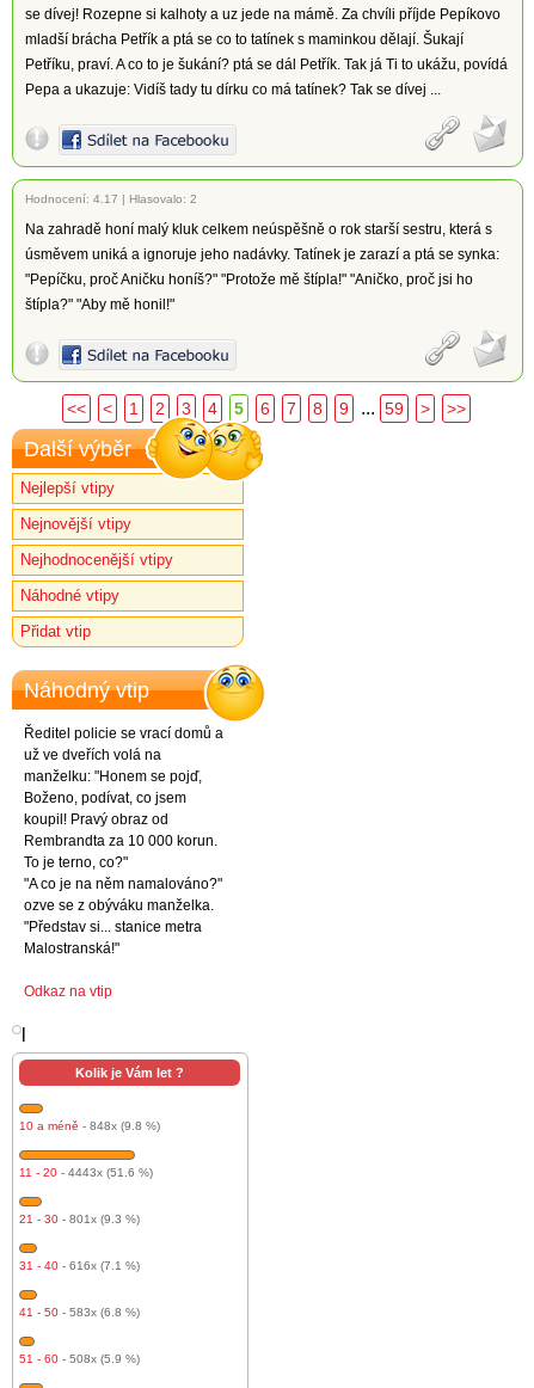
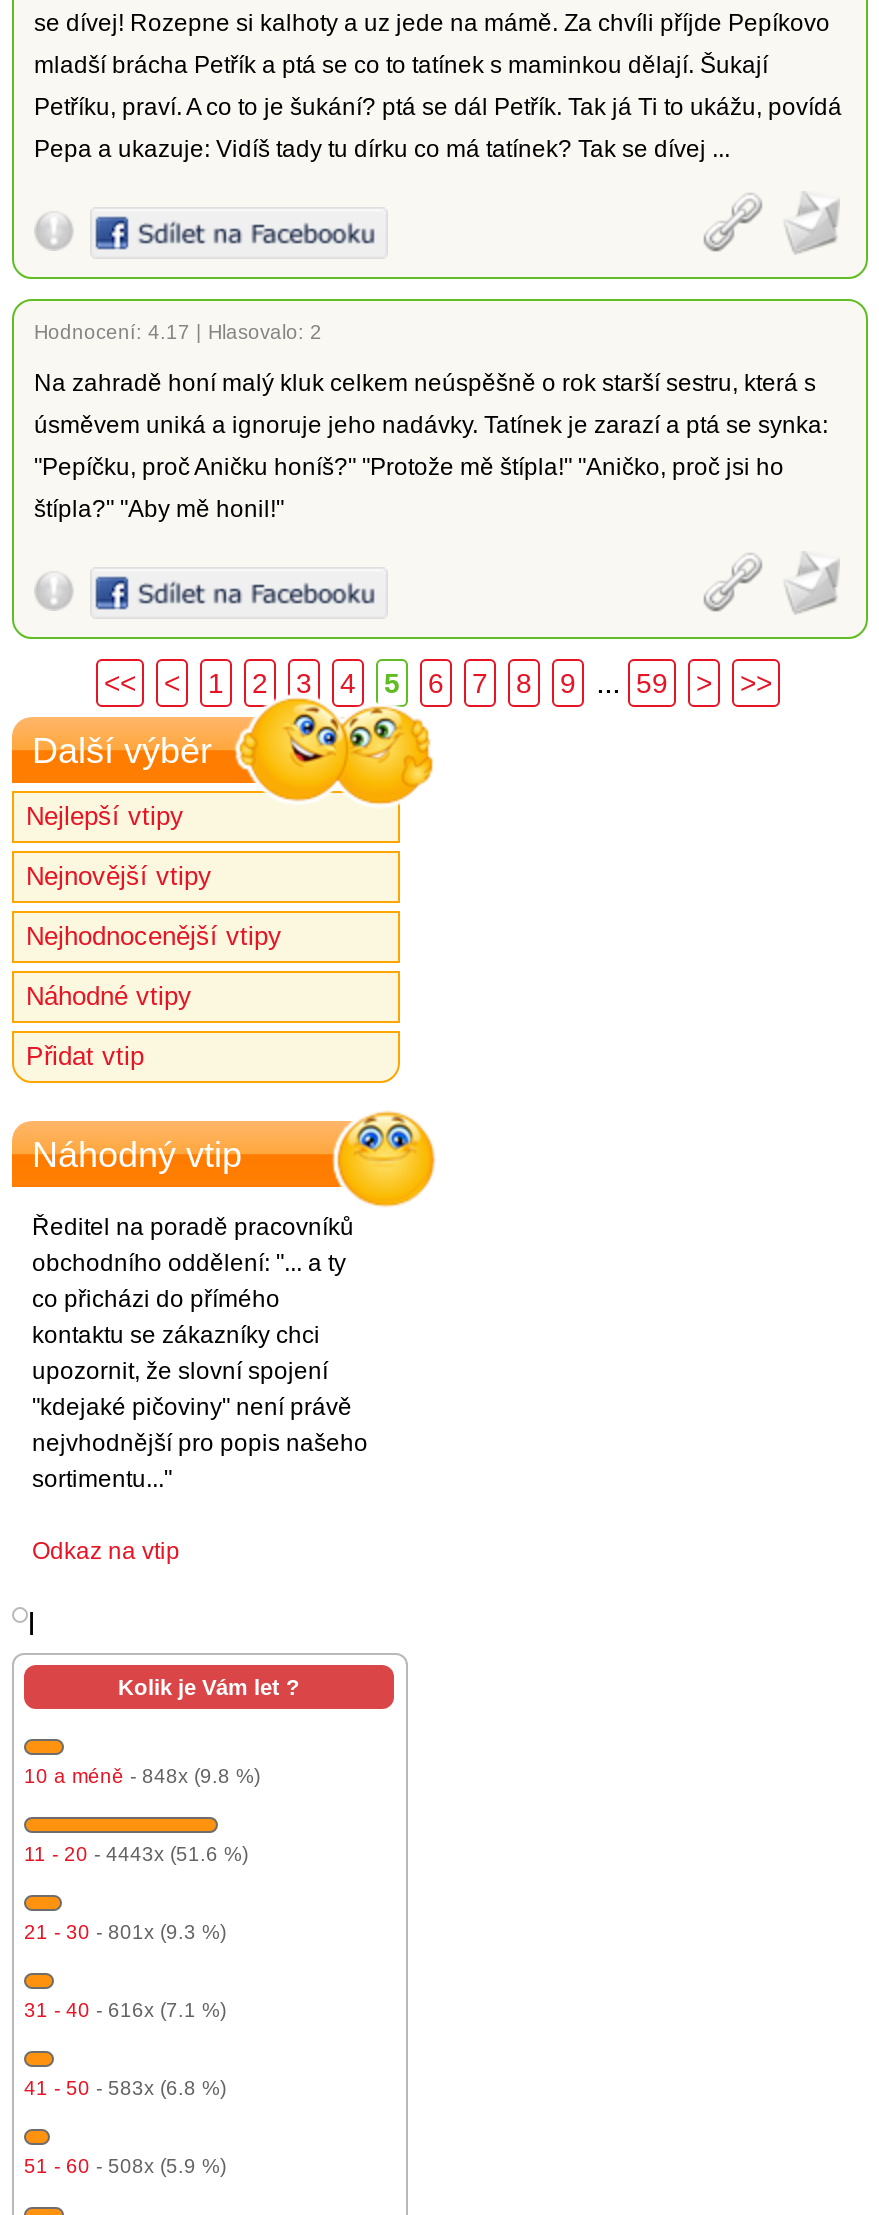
- Ředitel policie se vrací domů a
- už ve dveřích volá na
- manželku: "Honem se pojď,
- Boženo, podívat, co jsem
- koupil! Pravý obraz od
- Rembrandta za 10 000 korun.
- To je terno, co?"
- "A co je na něm namalováno?"
- ozve se z obýváku manželka.
- "Představ si... stanice metra
- Malostranská!"
+ Ředitel na poradě pracovníků
+ obchodního oddělení: "... a ty
+ co přicházi do přímého
+ kontaktu se zákazníky chci
+ upozornit, že slovní spojení
+ "kdejaké pičoviny" není právě
+ nejvhodnější pro popis našeho
+ sortimentu..."
